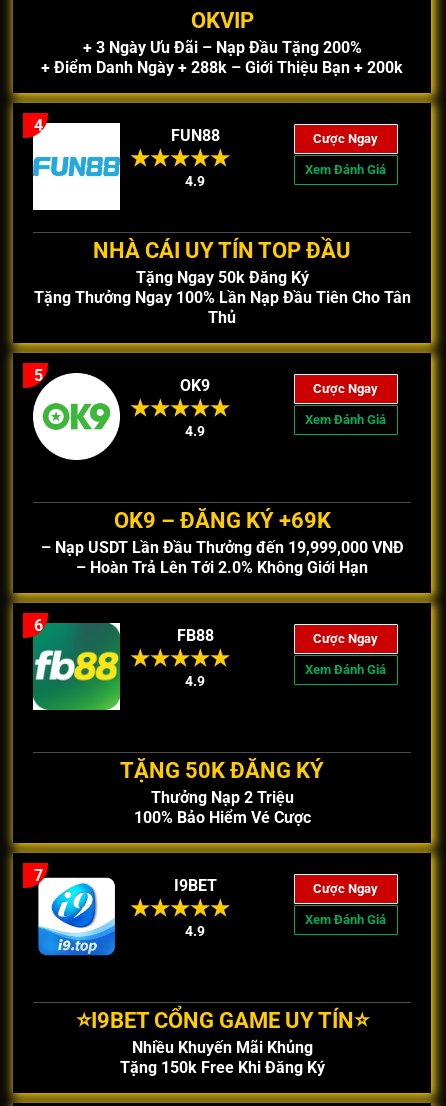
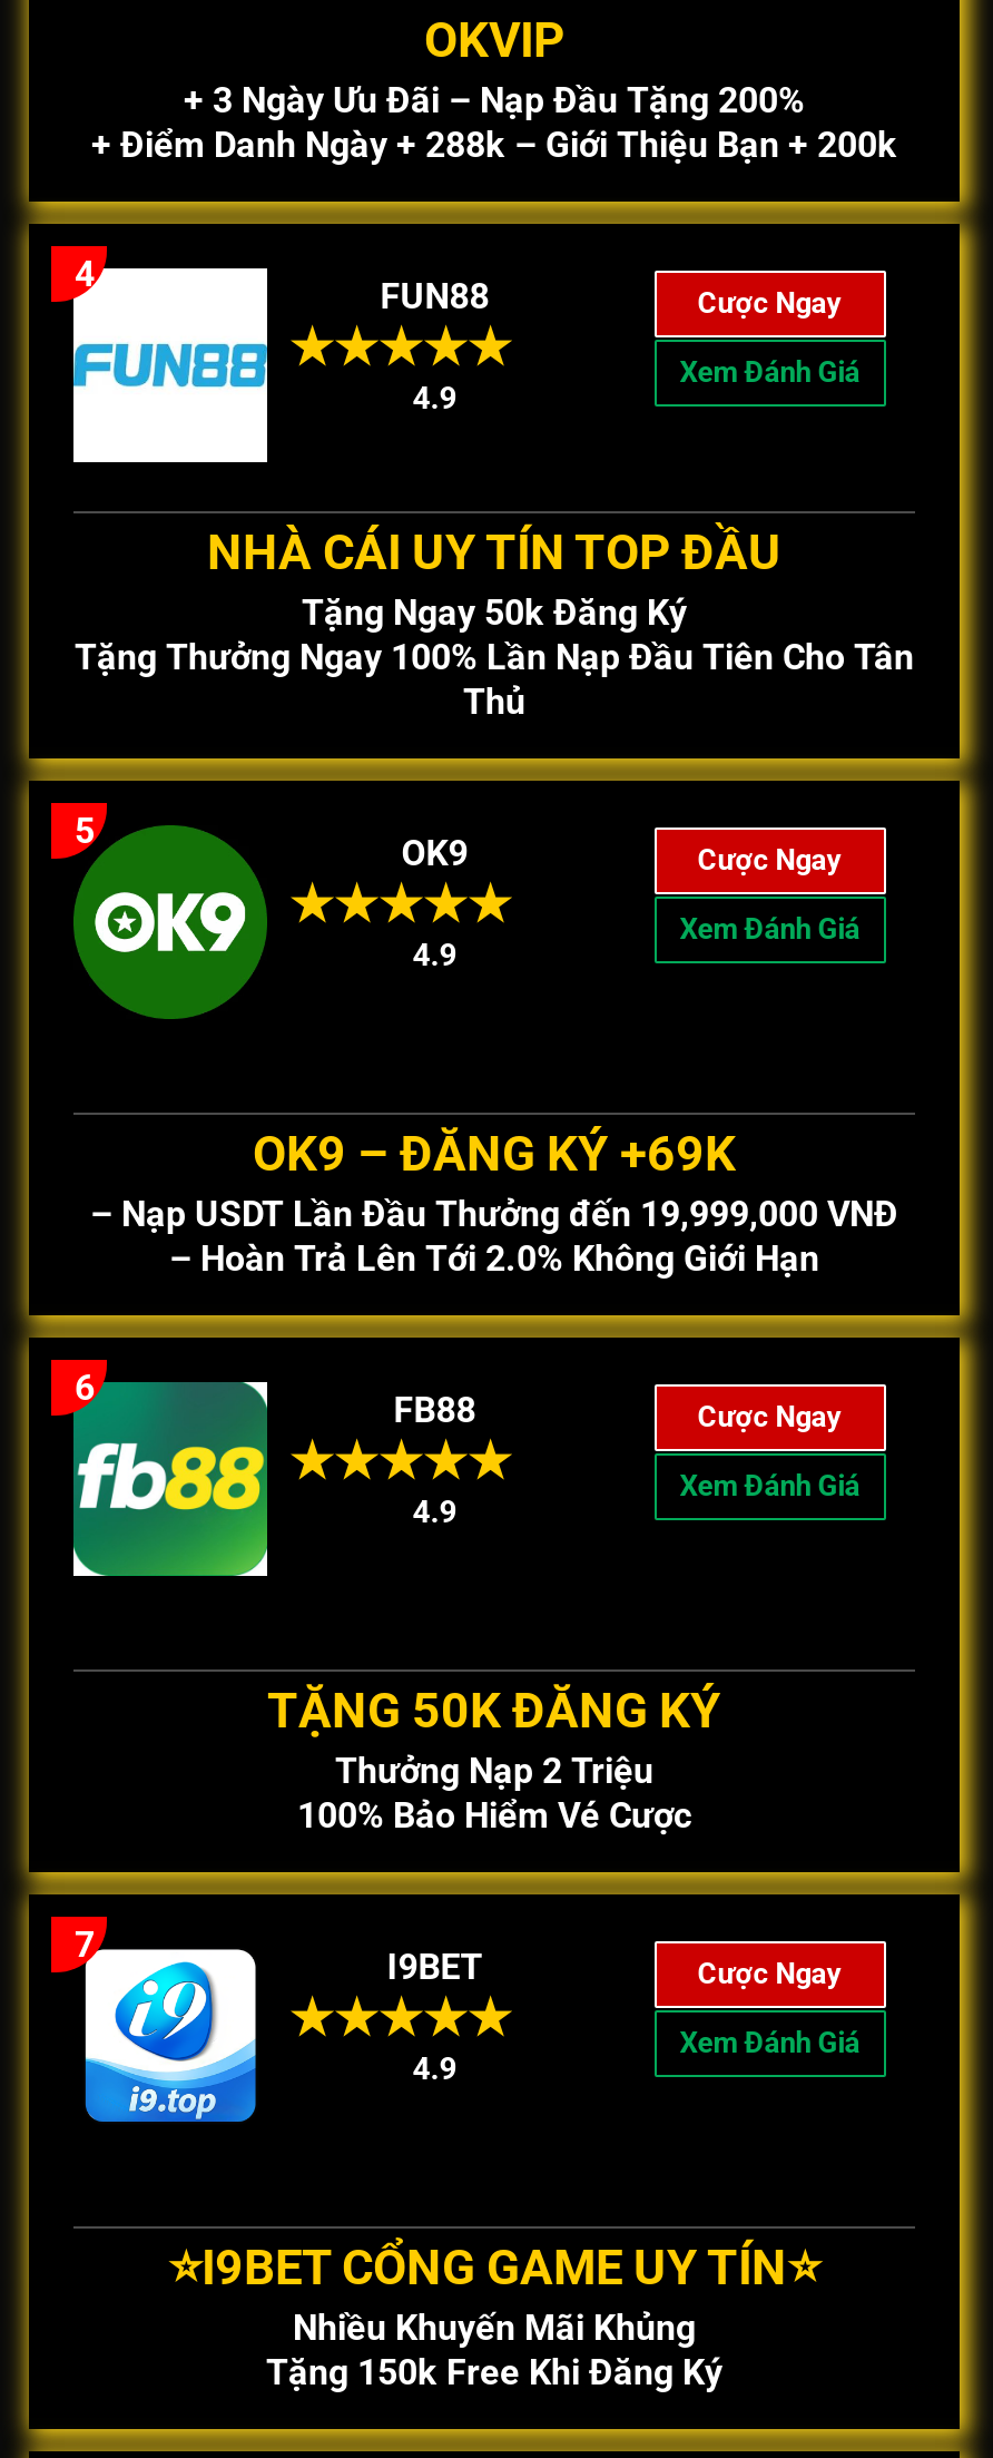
- [image]
+ [image]
